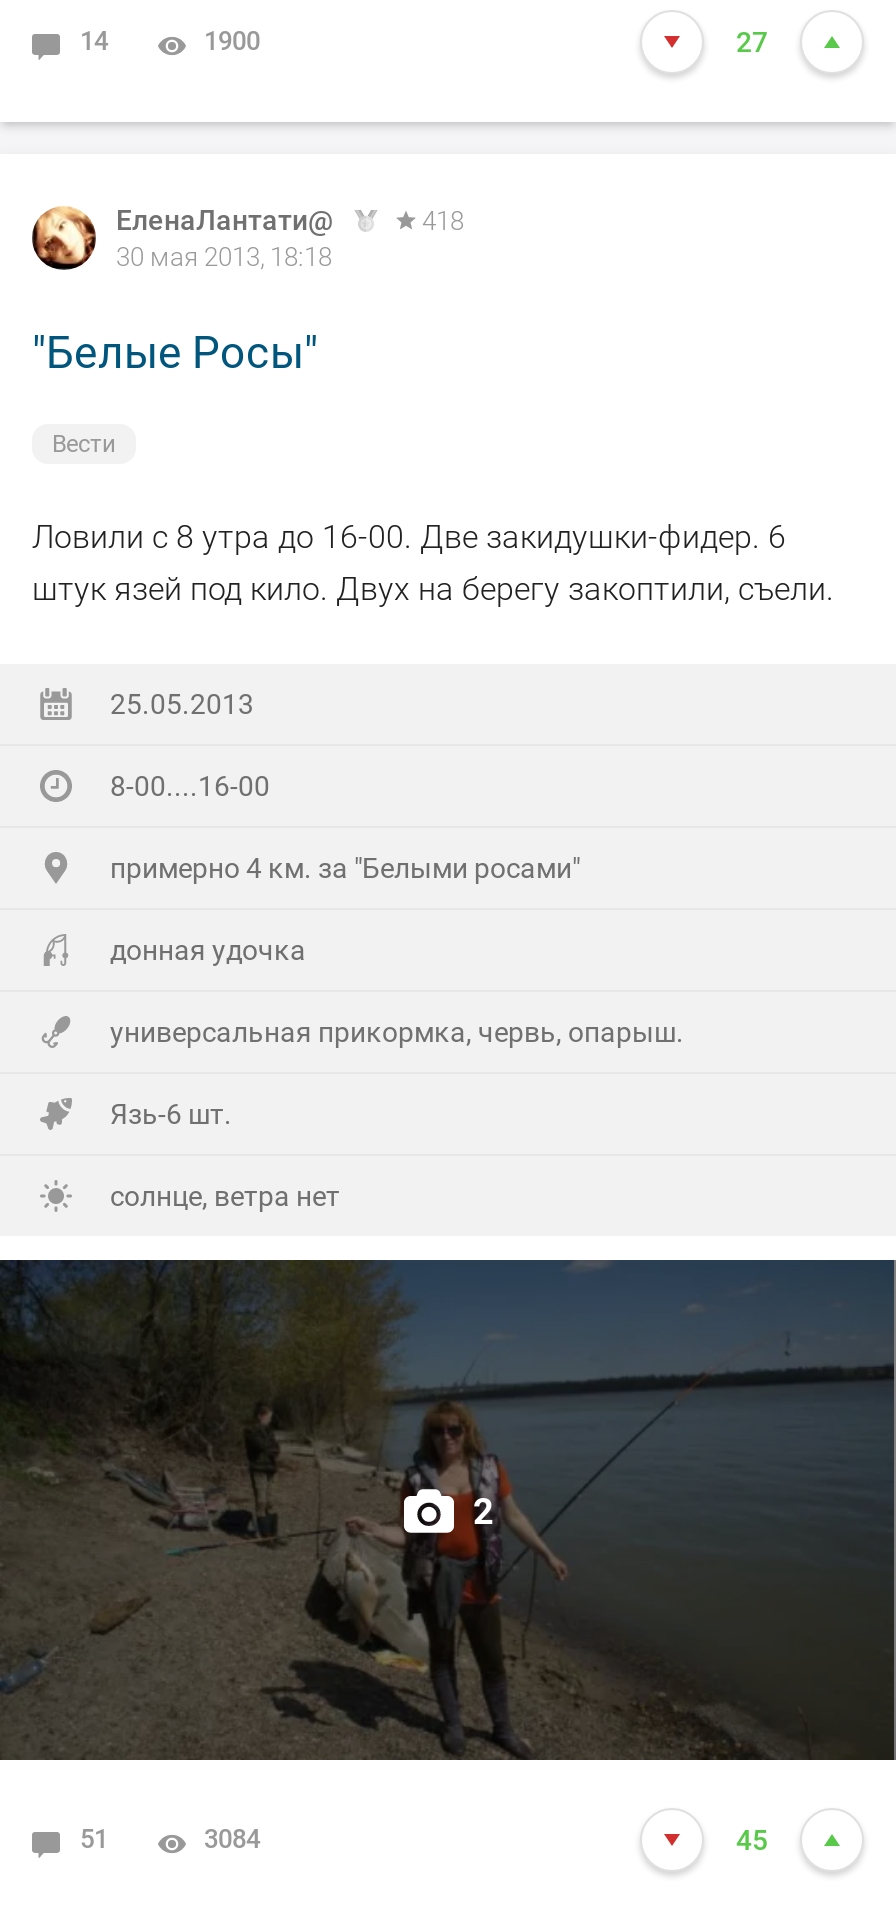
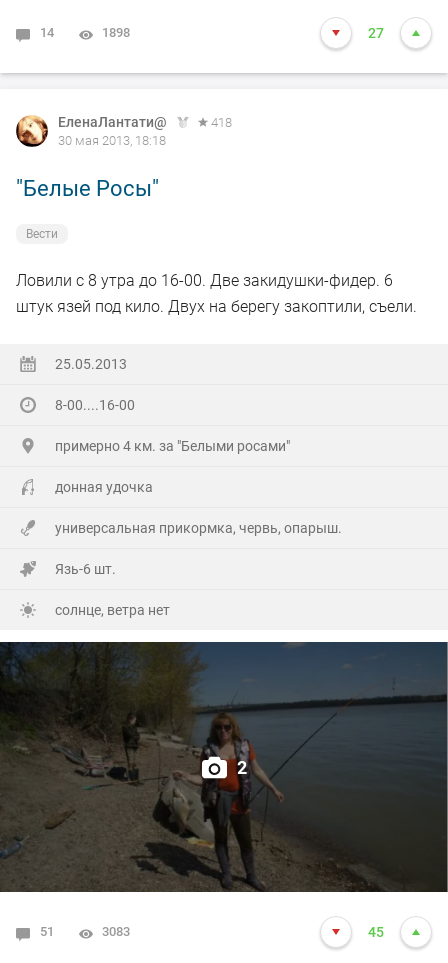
- 1900
+ 1898

- 3084
+ 3083
